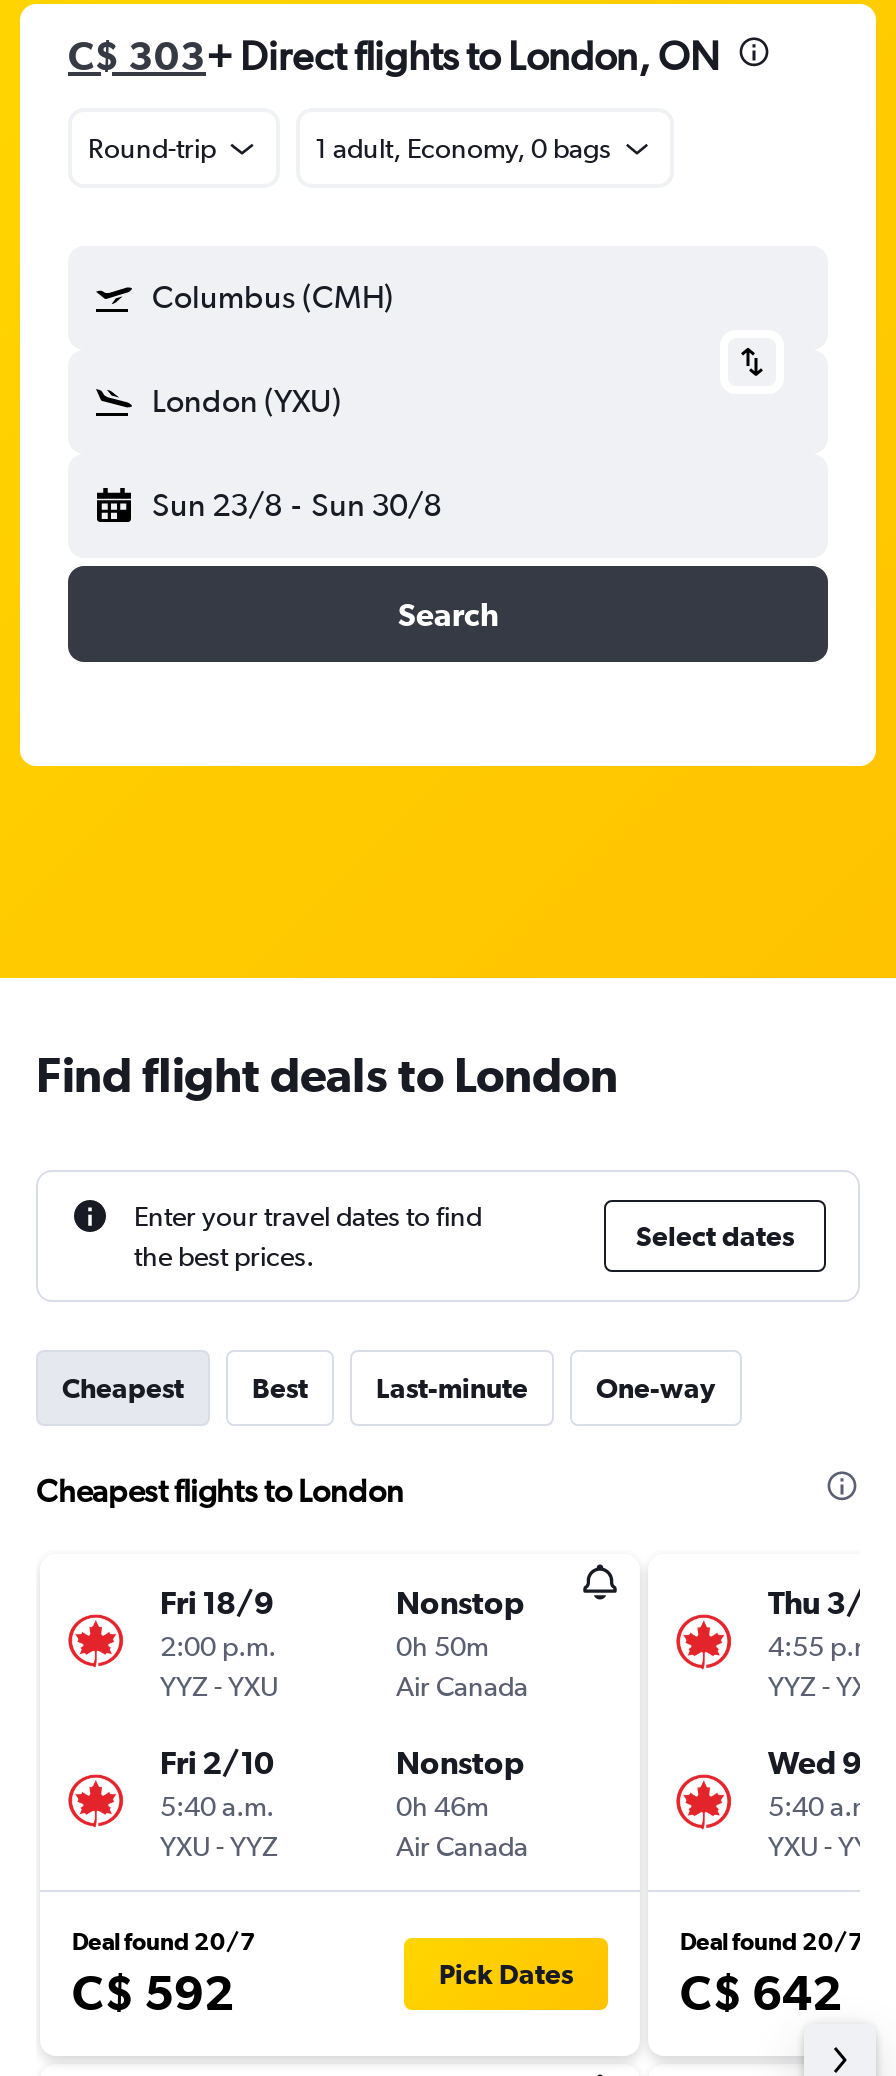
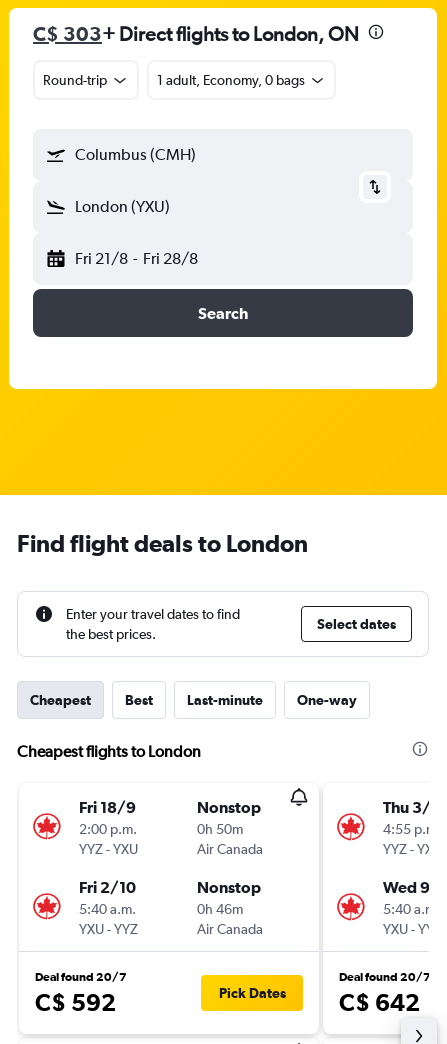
- Sun 23/8 - Sun 30/8
+ Fri 21/8 - Fri 28/8
